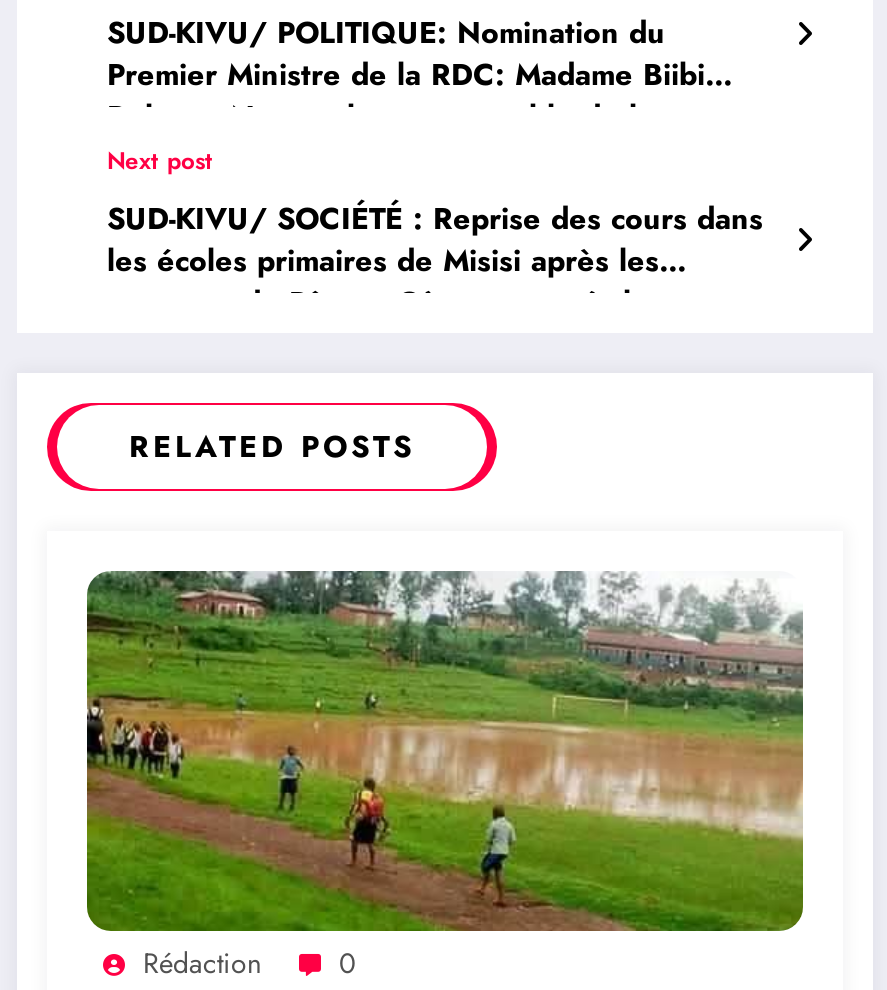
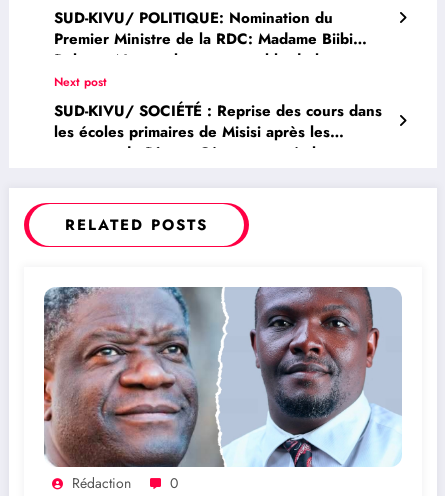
- [image]
+ [image]
